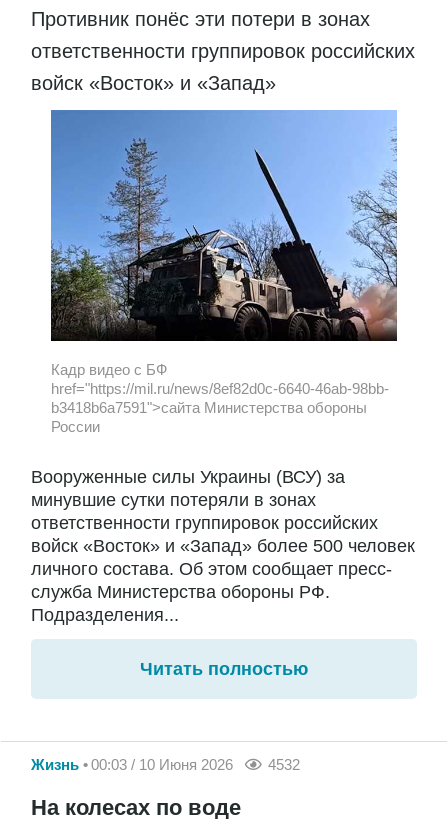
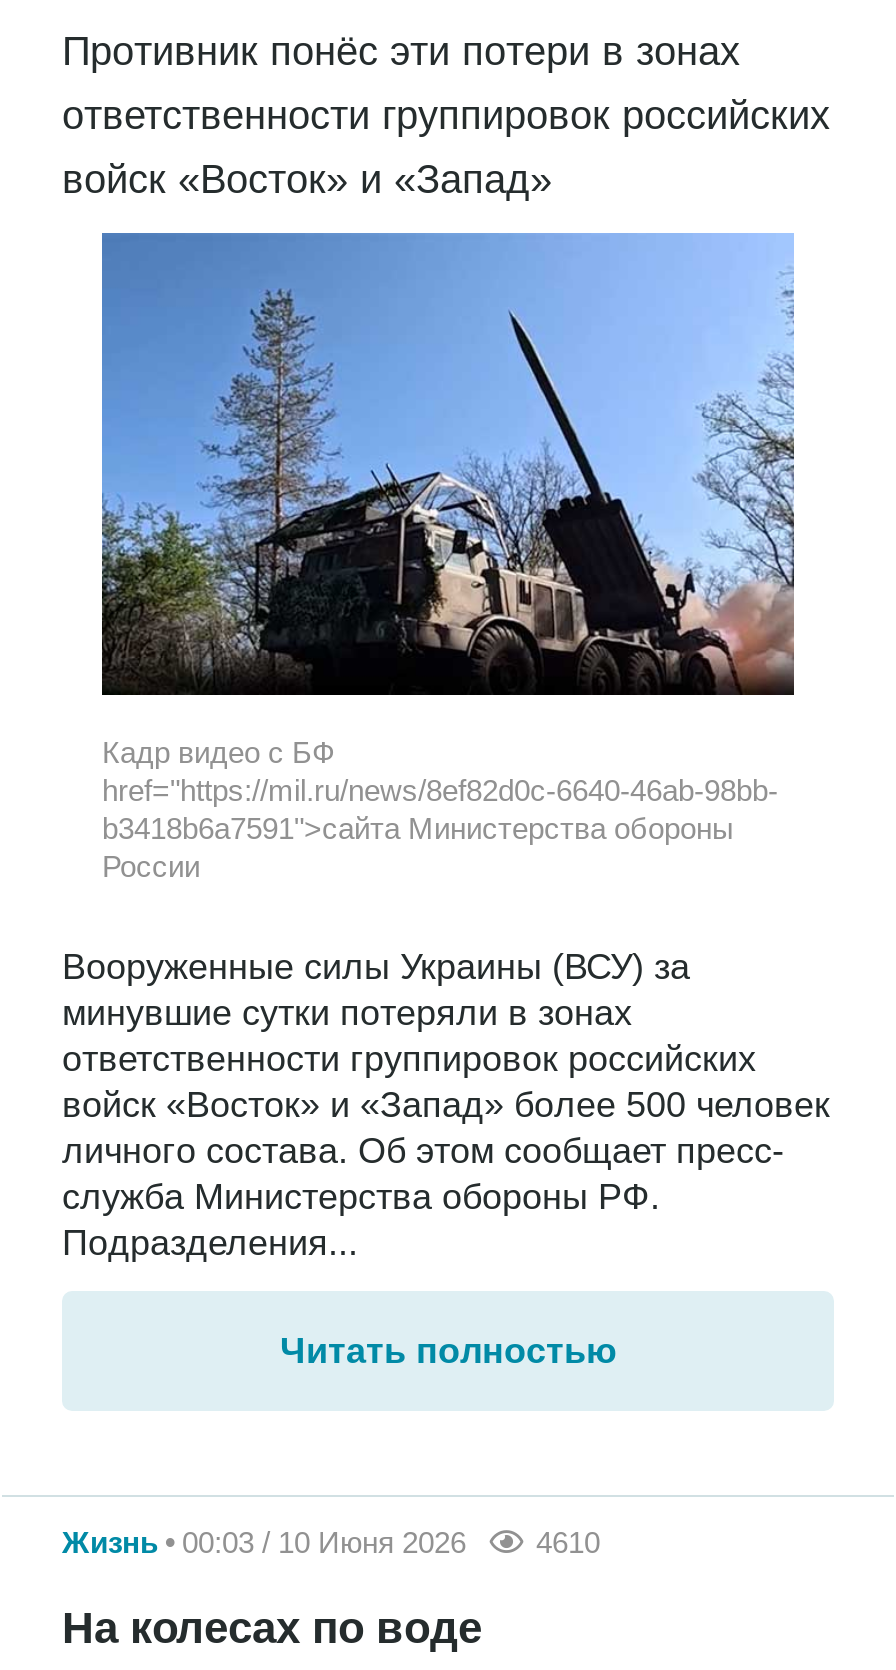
- 4532
+ 4610
